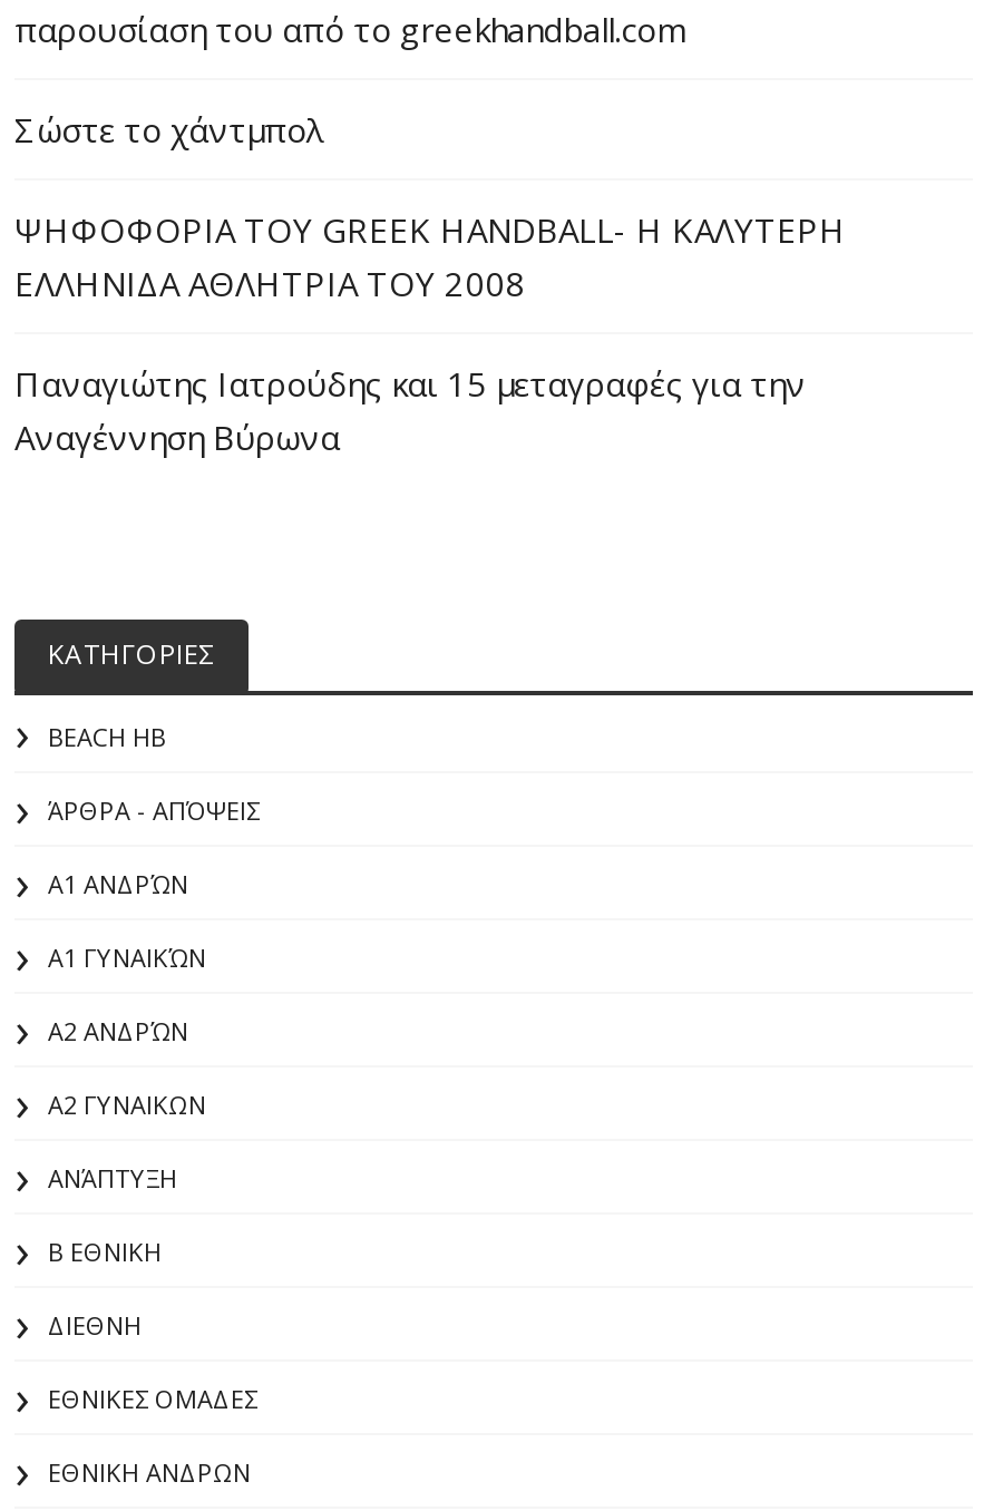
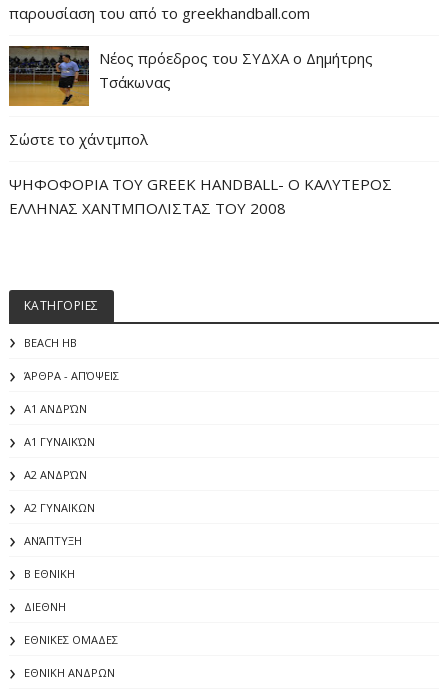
+ [image]
+ Νέος πρόεδρος του ΣΥΔΧΑ ο Δημήτρης
+ Τσάκωνας

moved down: Σώστε το χάντμπολ

- ΨΗΦΟΦΟΡΙΑ ΤΟΥ GREEK HANDBALL- H ΚΑΛΥΤΕΡΗ
- ΕΛΛΗΝΙΔΑ ΑΘΛΗΤΡΙΑ ΤΟΥ 2008
- Παναγιώτης Ιατρούδης και 15 μεταγραφές για την
- Αναγέννηση Βύρωνα
+ ΨΗΦΟΦΟΡΙΑ ΤΟΥ GREEK HANDBALL- O ΚΑΛΥΤΕΡΟΣ
+ ΕΛΛΗΝΑΣ ΧΑΝΤΜΠΟΛΙΣΤΑΣ ΤΟΥ 2008
